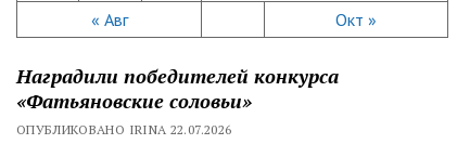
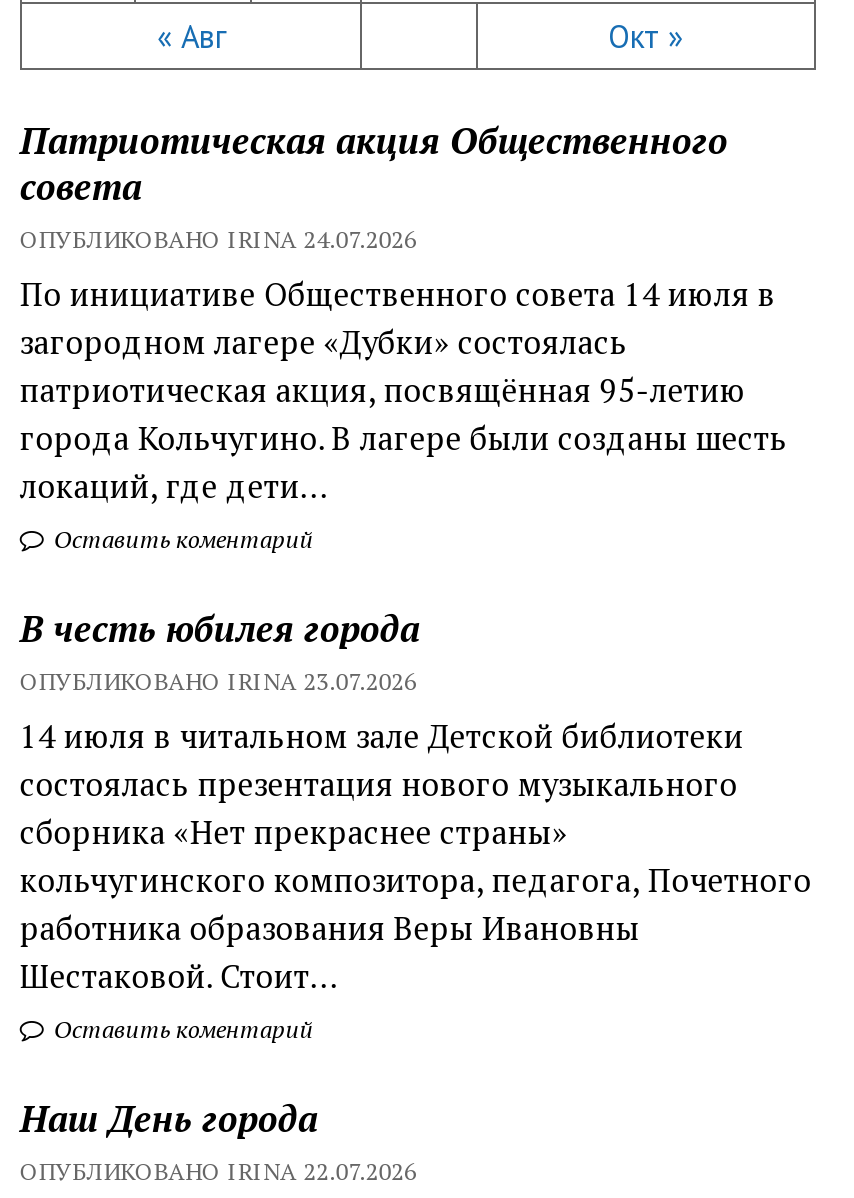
- Наградили победителей конкурса
- «Фатьяновские соловьи»
+ Патриотическая акция Общественного
+ совета
+ ОПУБЛИКОВАНО IRINA 24.07.2026
+ По инициативе Общественного совета 14 июля в
+ загородном лагере «Дубки» состоялась
+ патриотическая акция, посвящённая 95-летию
+ города Кольчугино. В лагере были созданы шесть
+ локаций, где дети…
+ Оставить коментарий
+ В честь юбилея города
+ ОПУБЛИКОВАНО IRINA 23.07.2026
+ 14 июля в читальном зале Детской библиотеки
+ состоялась презентация нового музыкального
+ сборника «Нет прекраснее страны»
+ кольчугинского композитора, педагога, Почетного
+ работника образования Веры Ивановны
+ Шестаковой. Стоит…
+ Оставить коментарий
+ Наш День города
